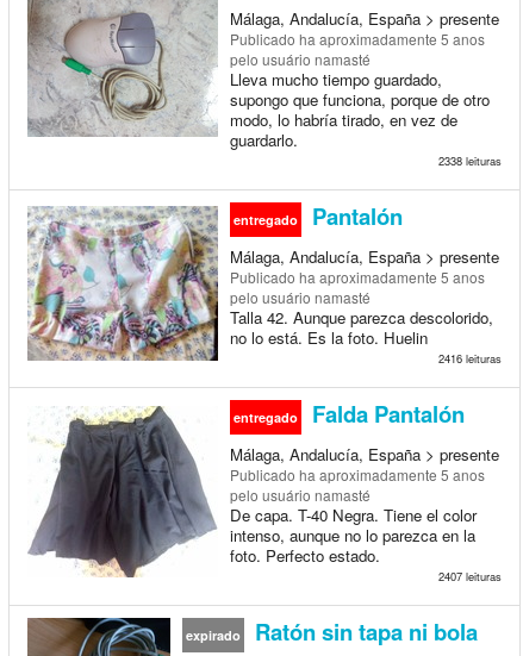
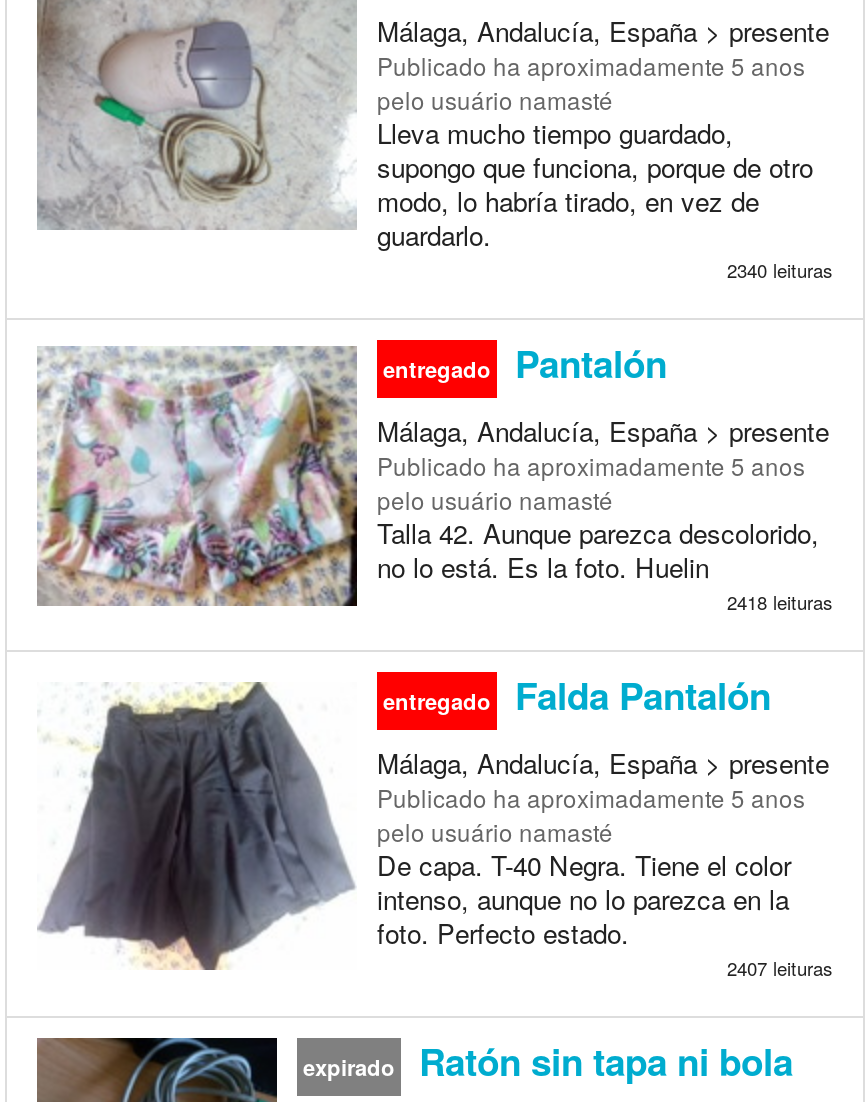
- 2338 leituras
+ 2340 leituras

- 2416 leituras
+ 2418 leituras
